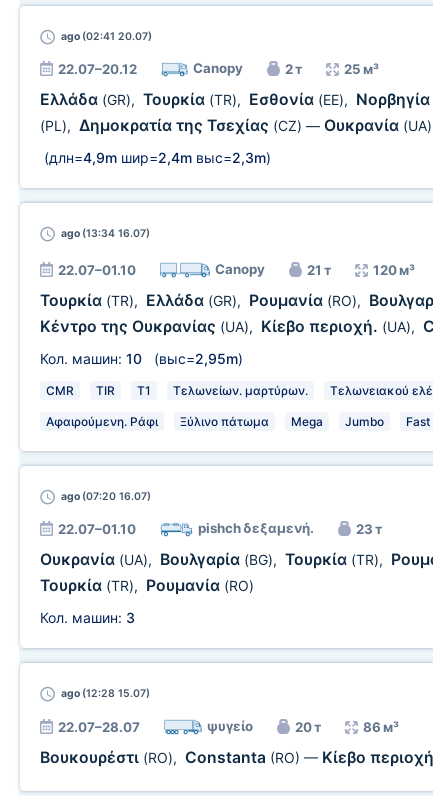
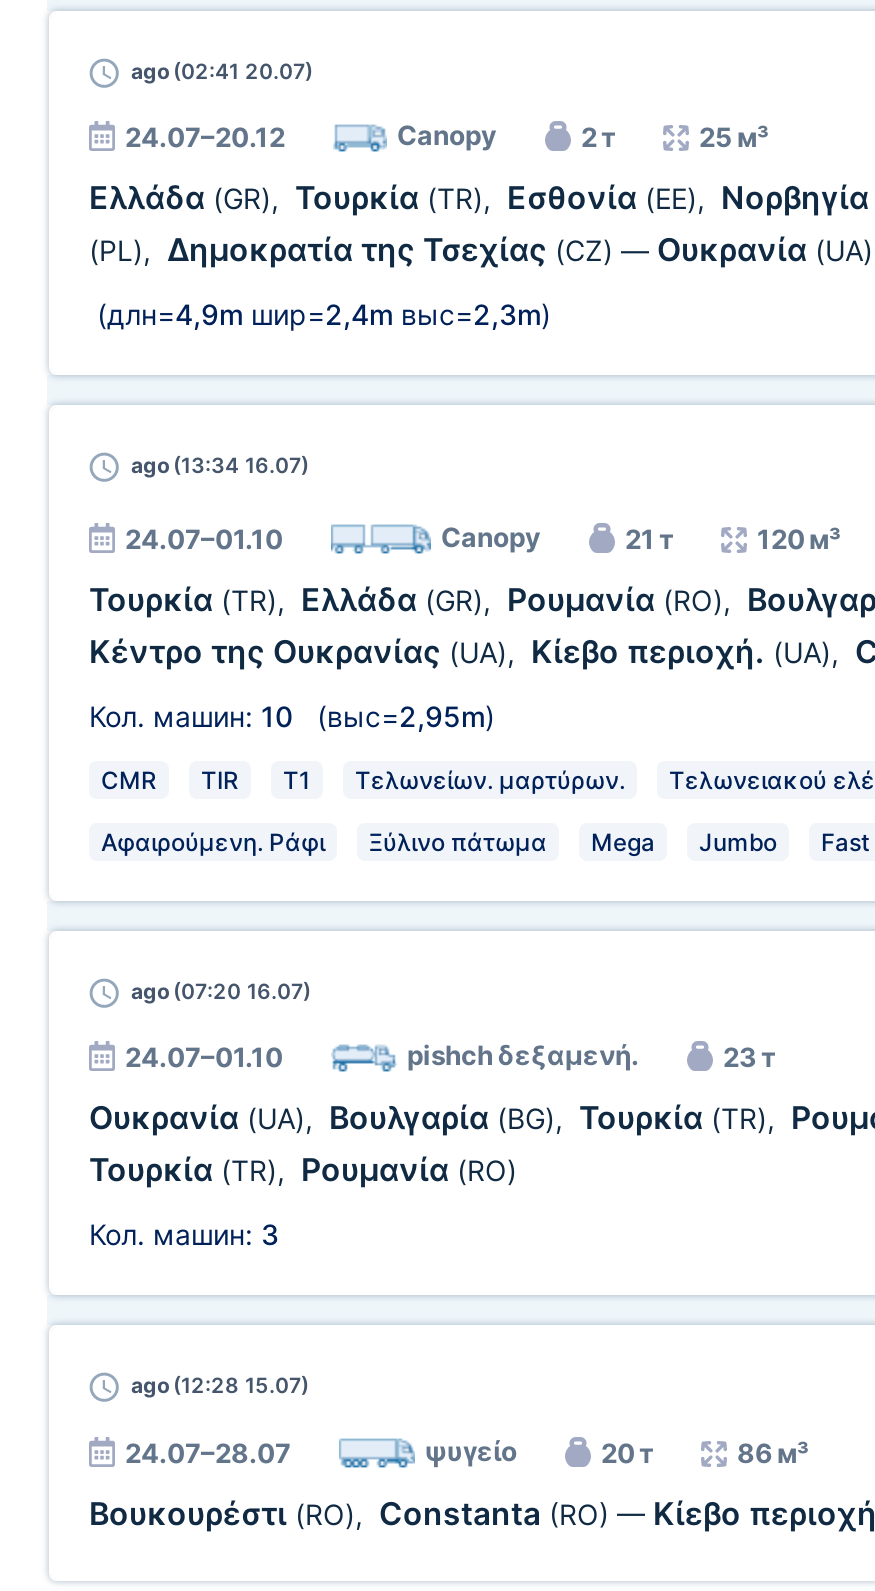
- 22.07–20.12
+ 24.07–20.12

- 22.07–01.10
+ 24.07–01.10

- 22.07–01.10
+ 24.07–01.10

- 22.07–28.07
+ 24.07–28.07
